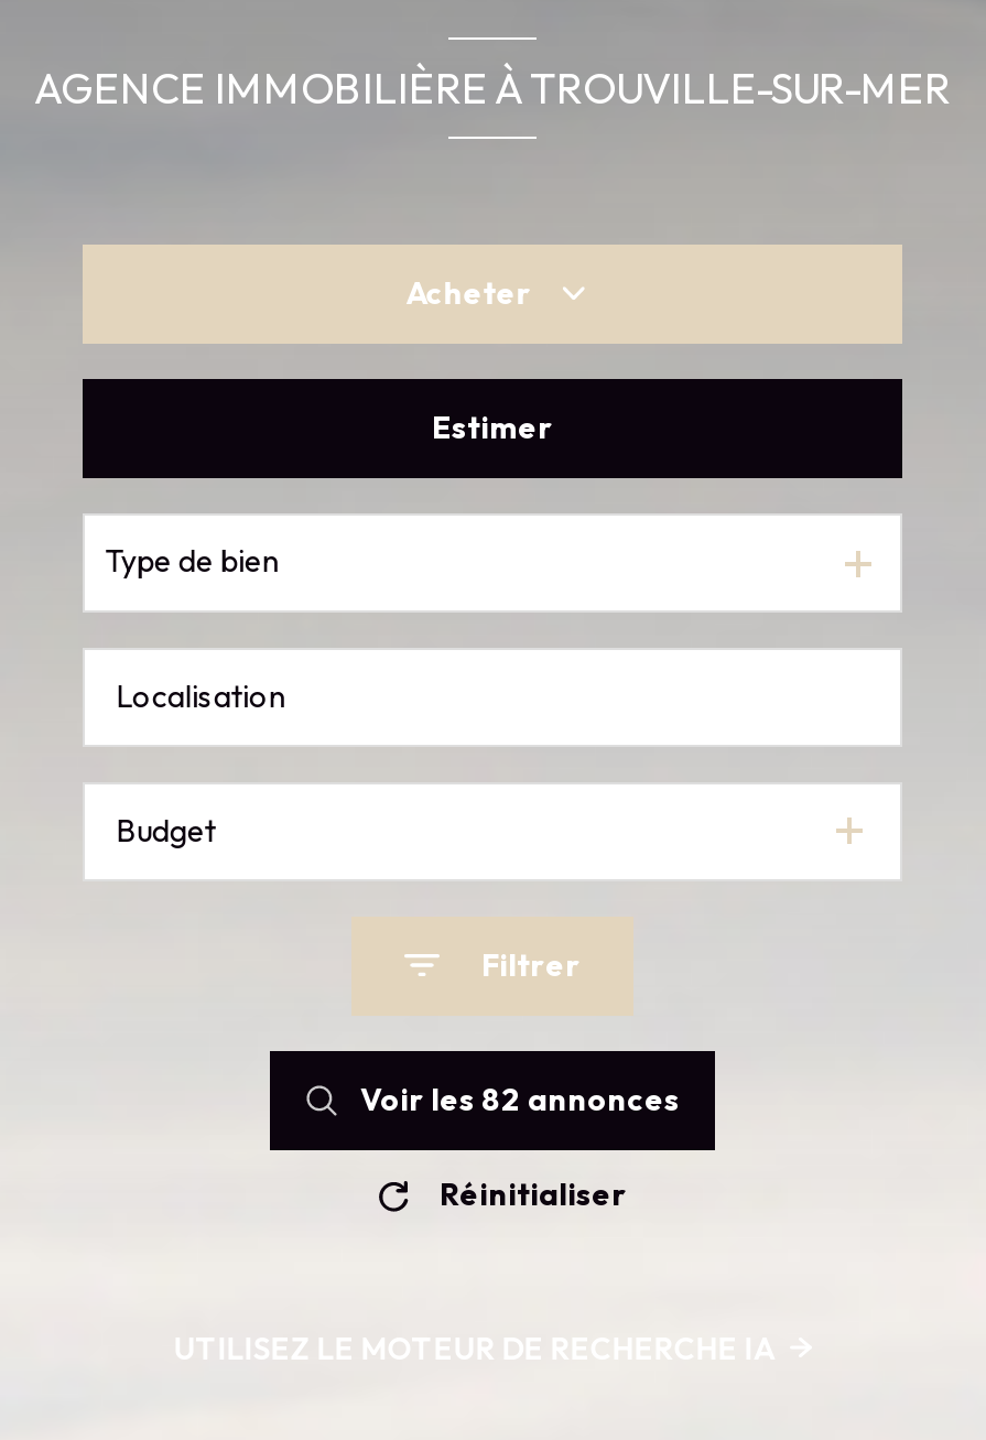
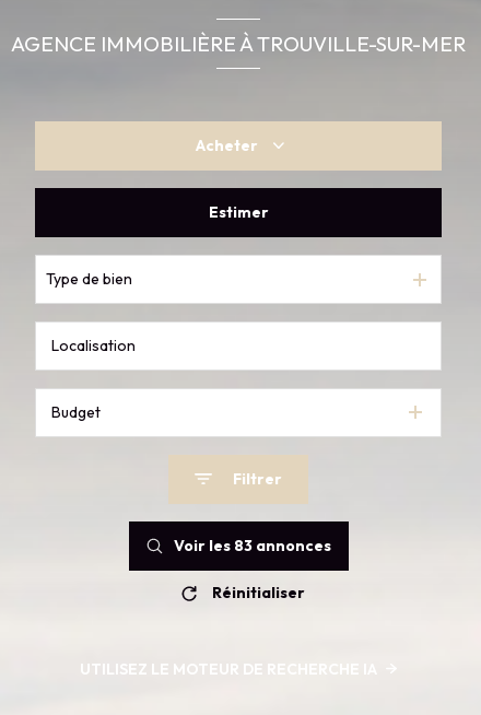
- Voir les 82 annonces
+ Voir les 83 annonces
